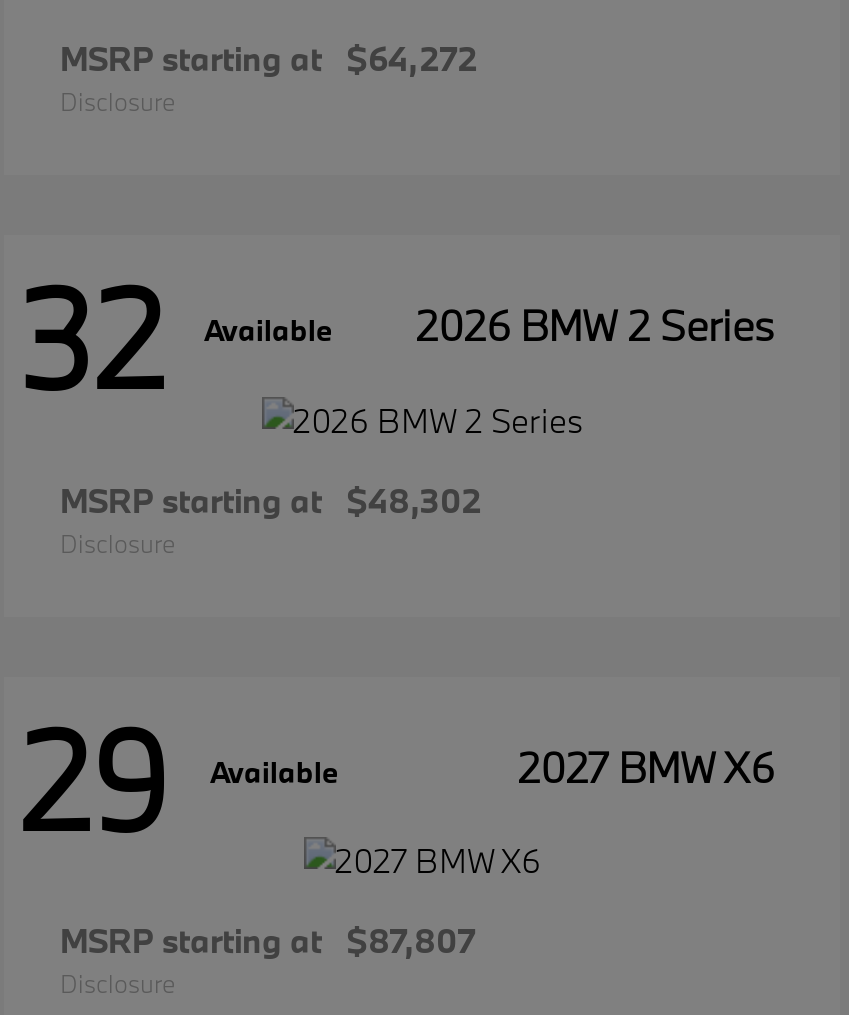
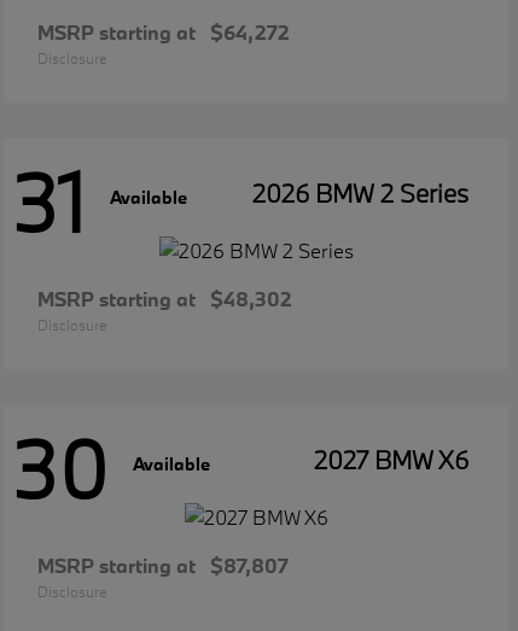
- 32 Available
+ 31 Available

- 29 Available
+ 30 Available
